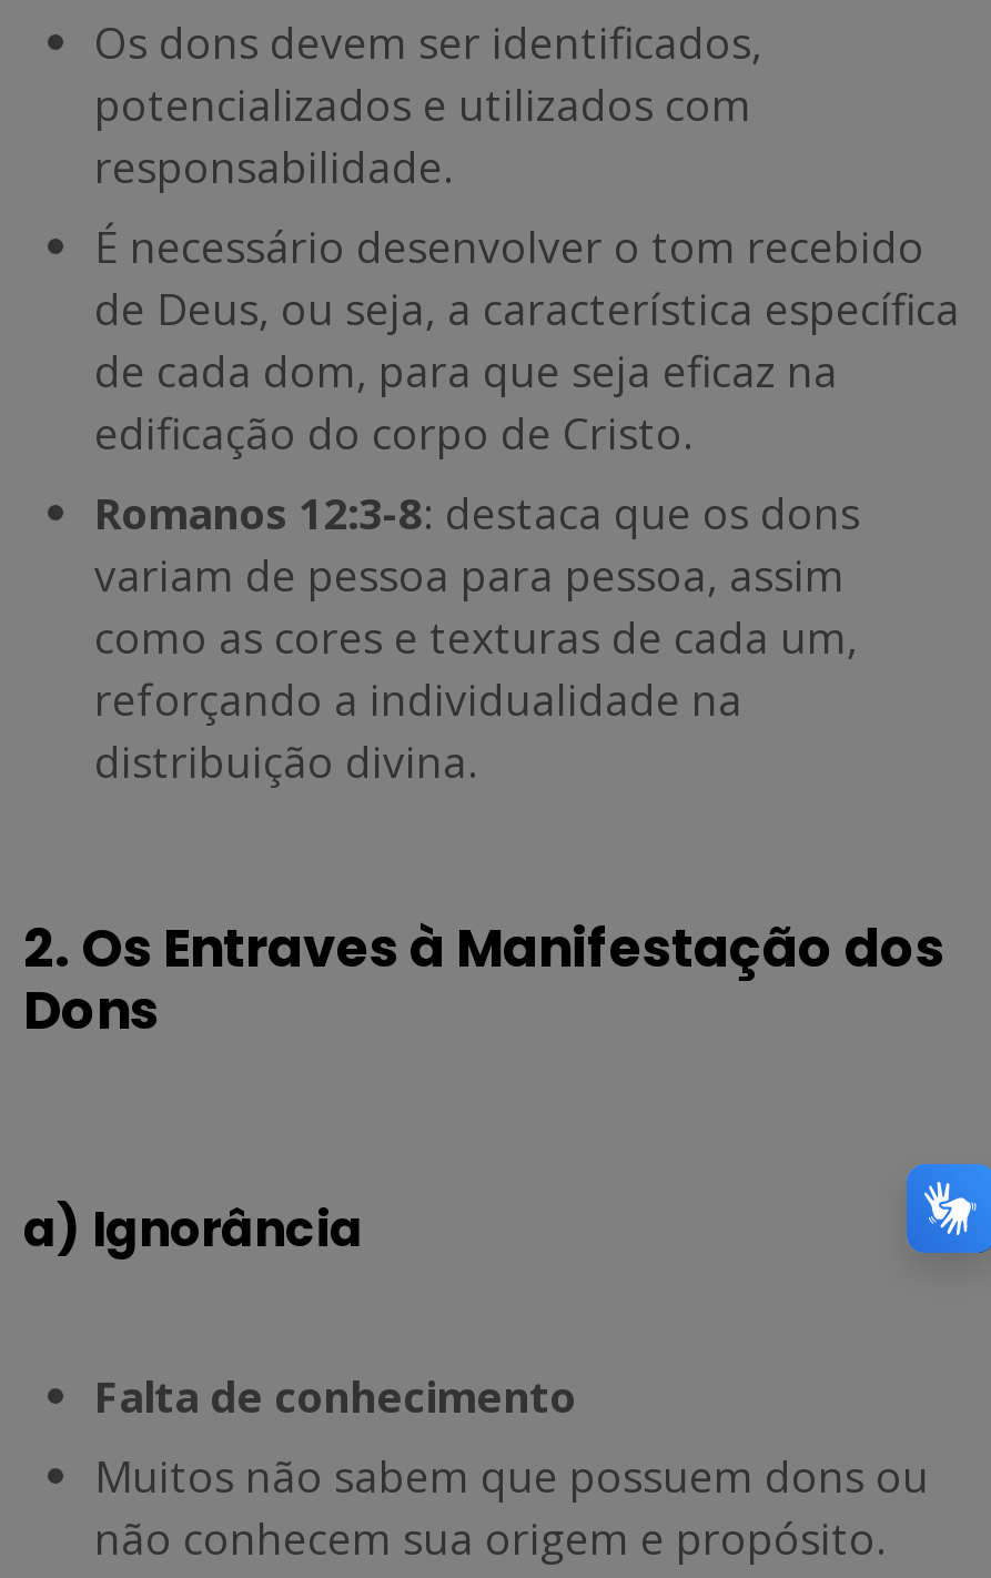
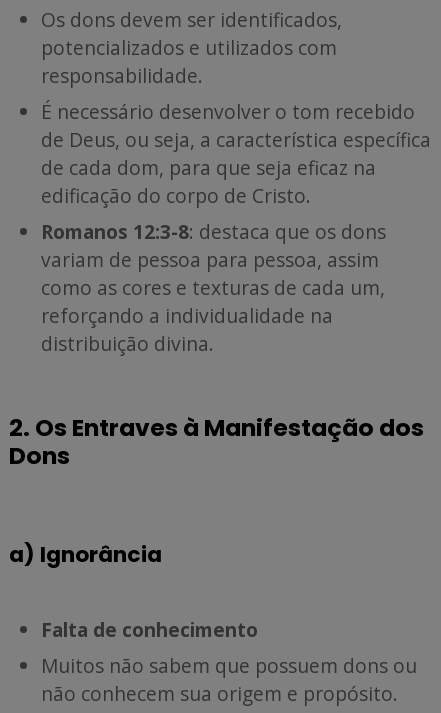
- [image]
